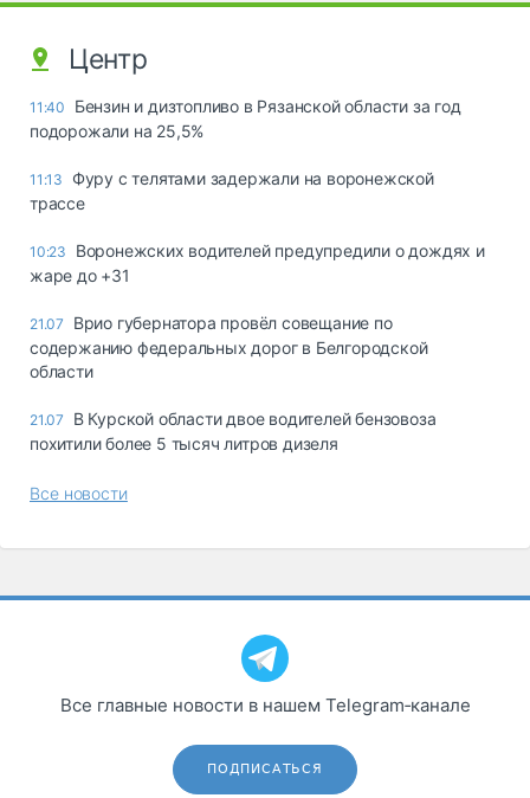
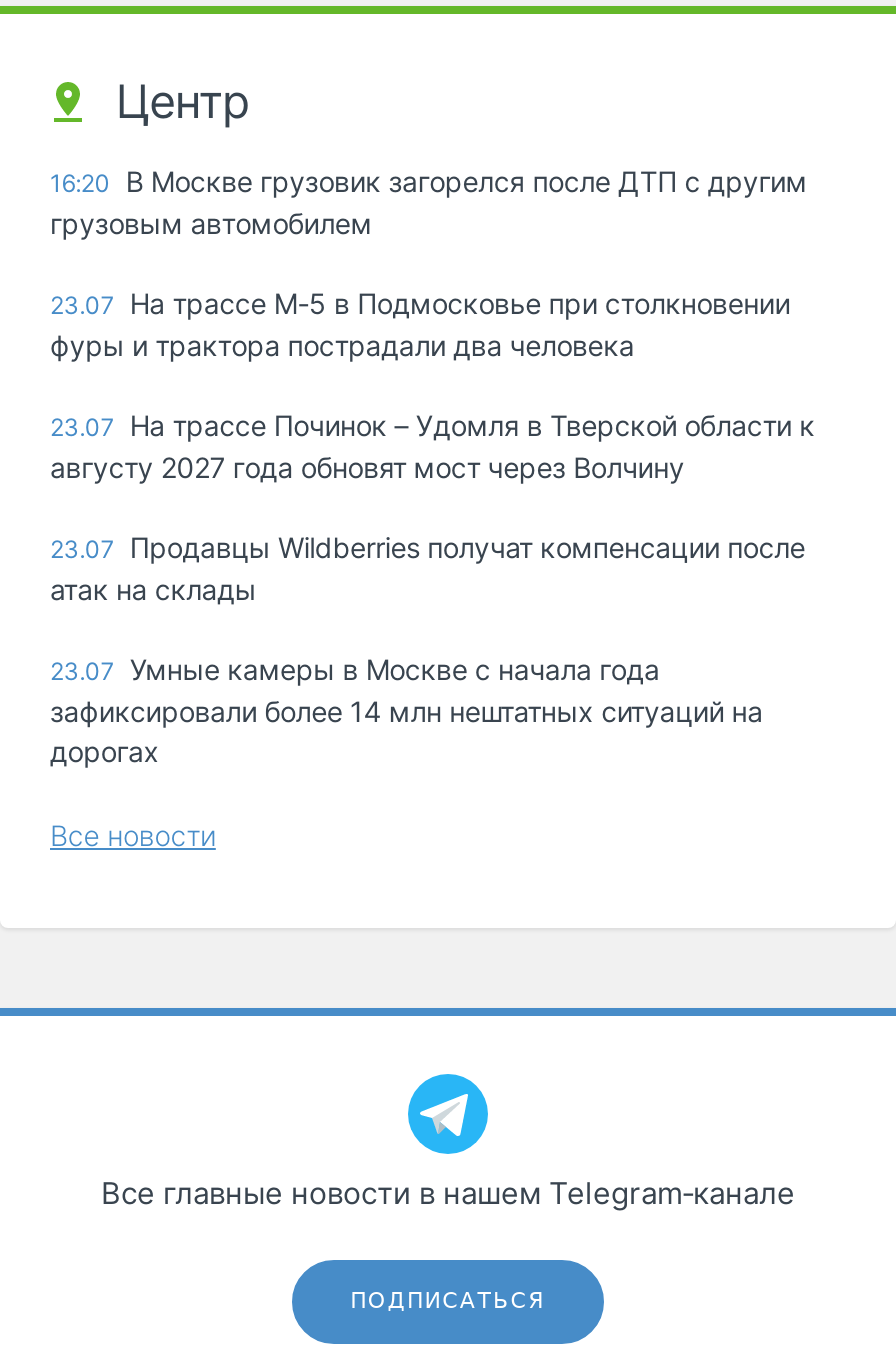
- 11:40 Бензин и дизтопливо в Рязанской области за год
- подорожали на 25,5%
+ 16:20 В Москве грузовик загорелся после ДТП с другим
+ грузовым автомобилем

- 11:13 Фуру с телятами задержали на воронежской
- трассе
+ 23.07 На трассе М-5 в Подмосковье при столкновении
+ фуры и трактора пострадали два человека

- 10:23 Воронежских водителей предупредили о дождях и
- жаре до +31
+ 23.07 На трассе Починок – Удомля в Тверской области к
+ августу 2027 года обновят мост через Волчину

- 21.07 Врио губернатора провёл совещание по
- содержанию федеральных дорог в Белгородской
- области
+ 23.07 Продавцы Wildberries получат компенсации после
+ атак на склады

- 21.07 В Курской области двое водителей бензовоза
- похитили более 5 тысяч литров дизеля
+ 23.07 Умные камеры в Москве с начала года
+ зафиксировали более 14 млн нештатных ситуаций на
+ дорогах
